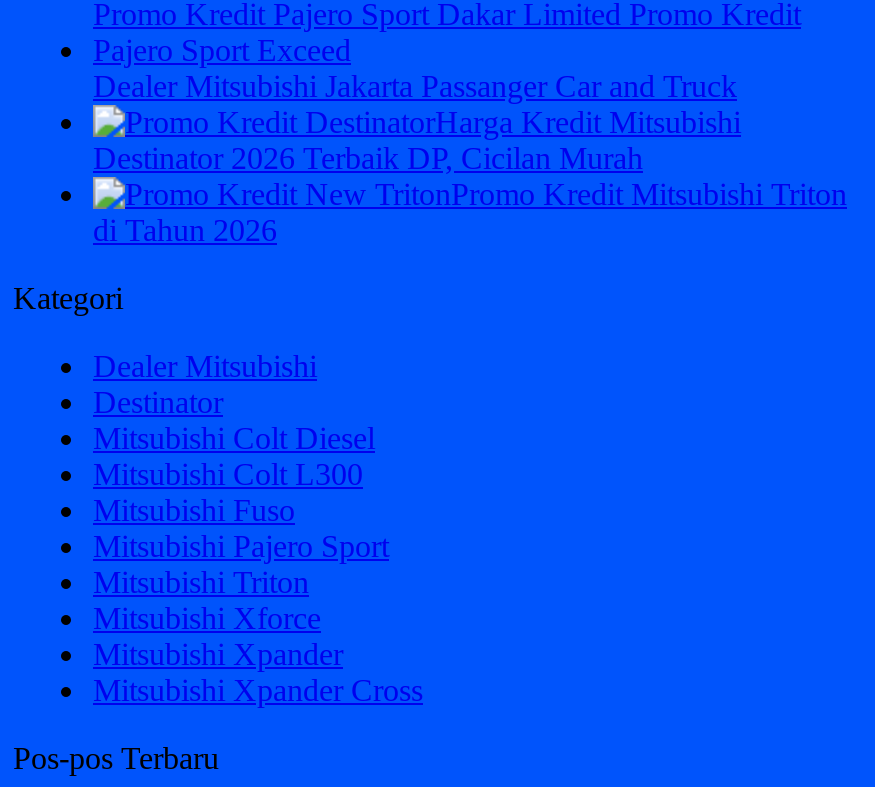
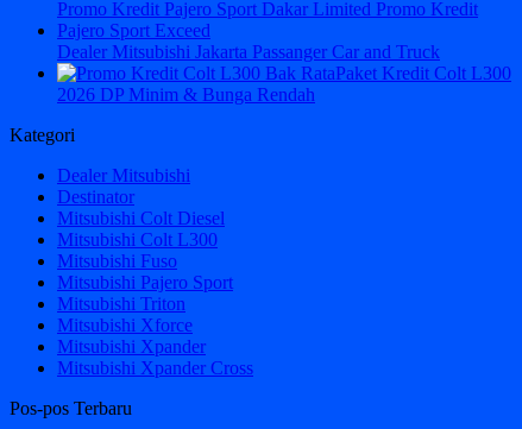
- Harga Kredit Mitsubishi
- Destinator 2026 Terbaik DP, Cicilan Murah
- Promo Kredit Mitsubishi Triton
- di Tahun 2026
+ Paket Kredit Colt L300
+ 2026 DP Minim & Bunga Rendah
